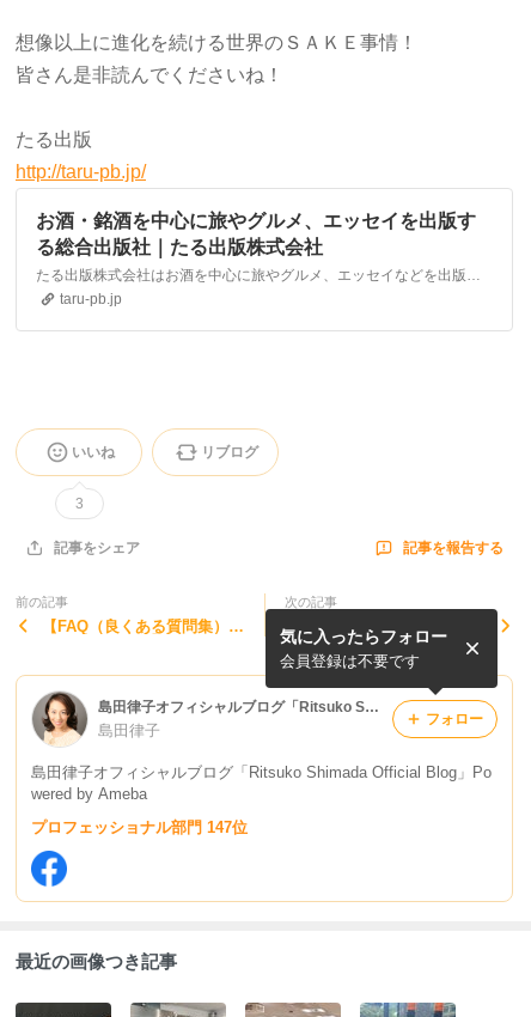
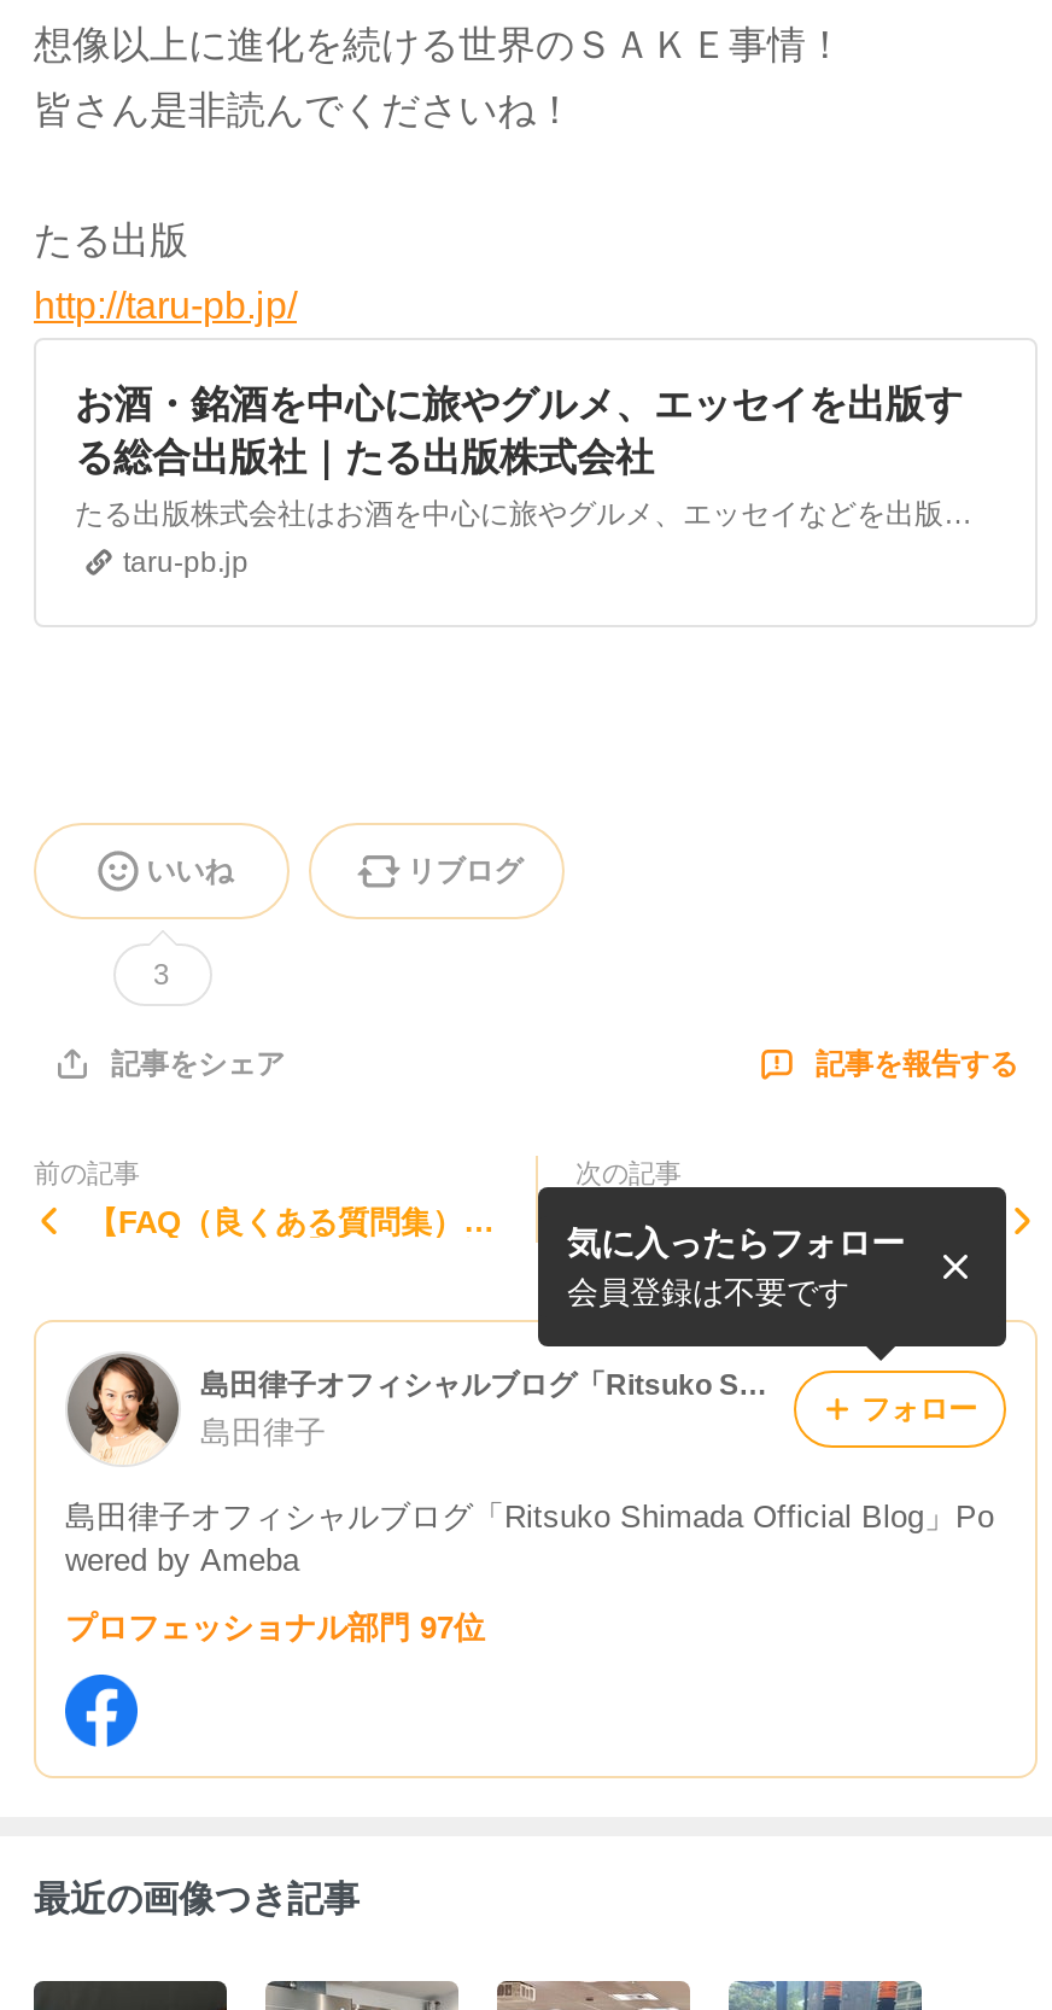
- プロフェッショナル部門 147位
+ プロフェッショナル部門 97位
